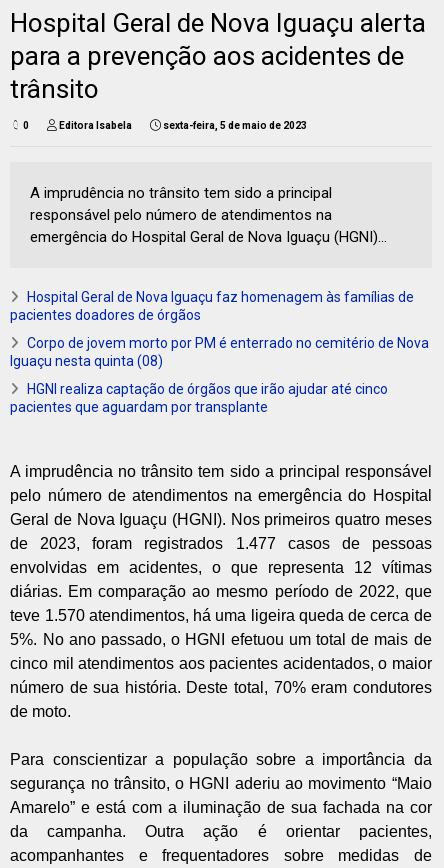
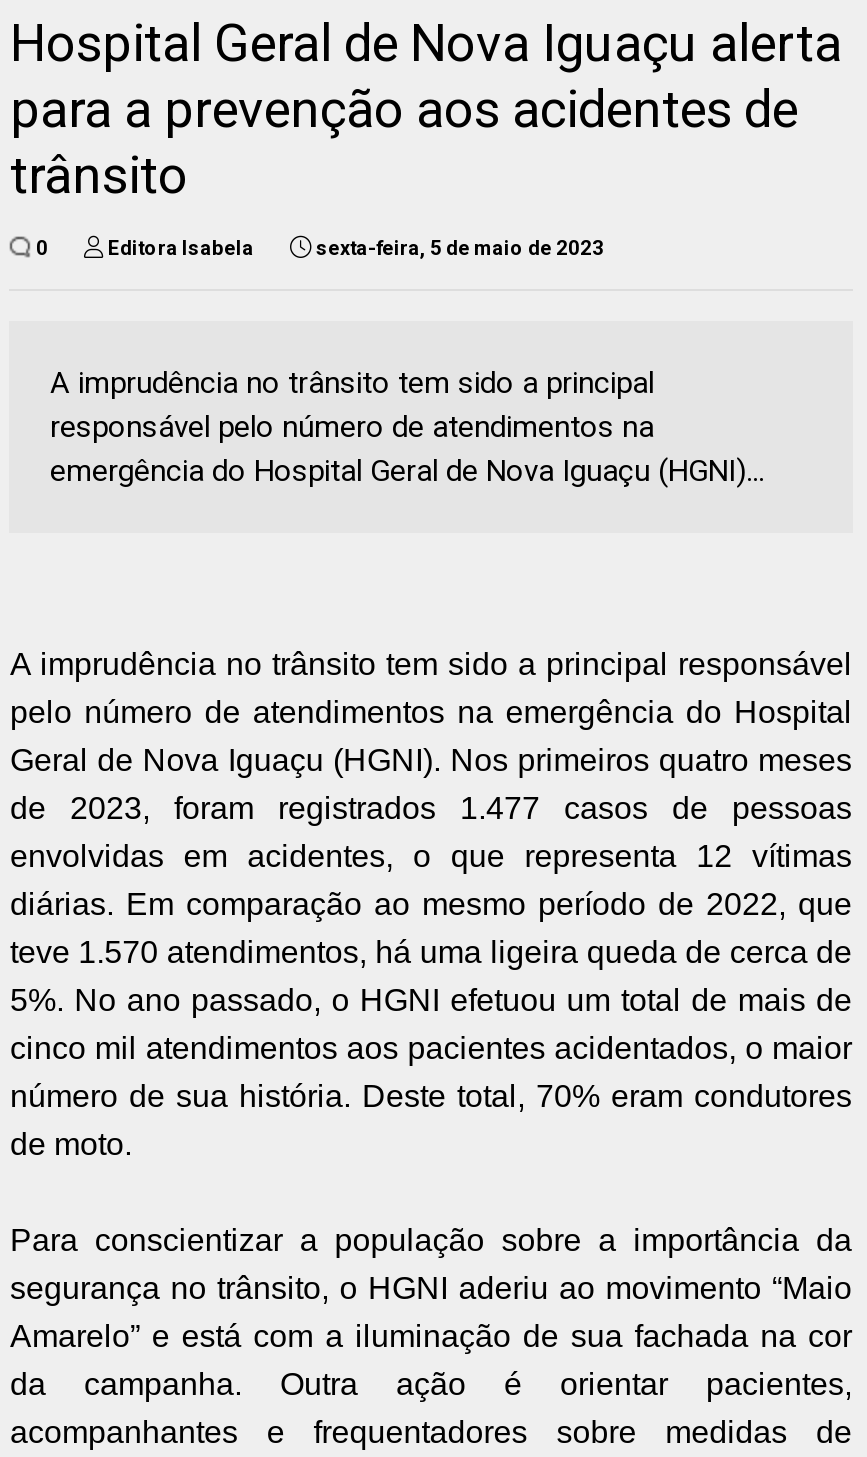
- Hospital Geral de Nova Iguaçu faz homenagem às famílias de
- pacientes doadores de órgãos
- Corpo de jovem morto por PM é enterrado no cemitério de Nova
- Iguaçu nesta quinta (08)
- HGNI realiza captação de órgãos que irão ajudar até cinco
- pacientes que aguardam por transplante
